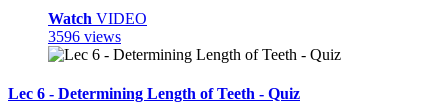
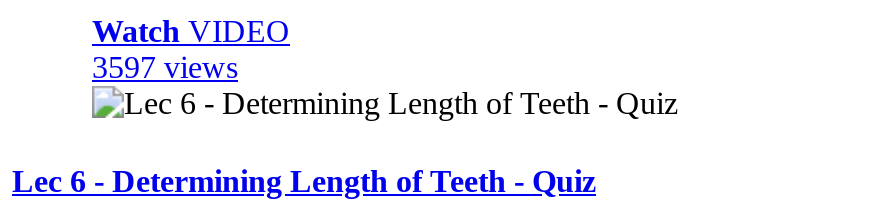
- 3596 views
+ 3597 views
